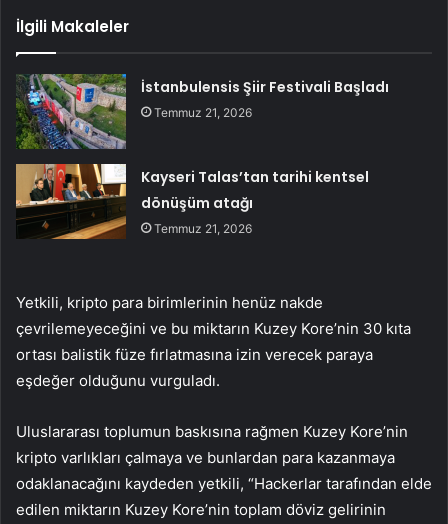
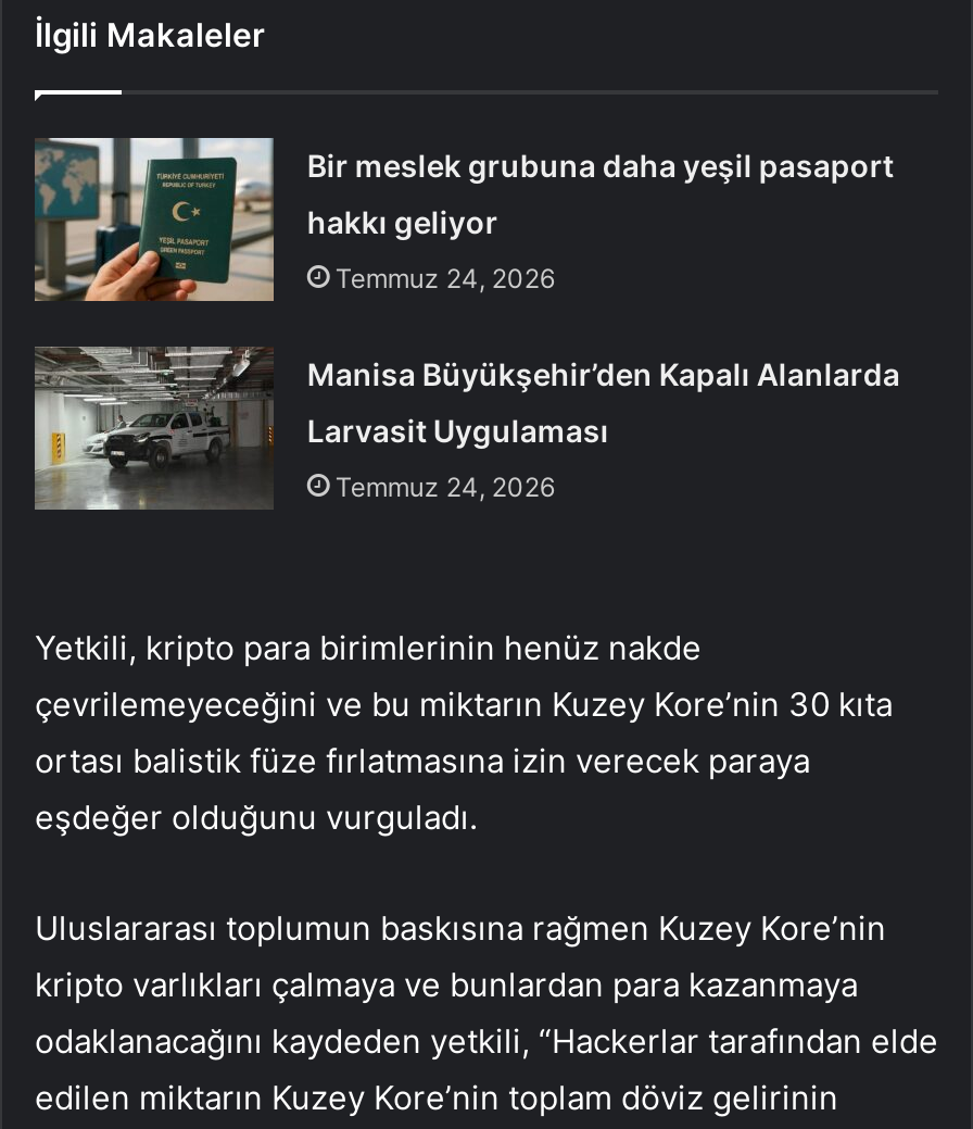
- [image]
- İstanbulensis Şiir Festivali Başladı
- Temmuz 21, 2026
- Kayseri Talas’tan tarihi kentsel
- dönüşüm atağı
- Temmuz 21, 2026
+ [image]
+ Bir meslek grubuna daha yeşil pasaport
+ hakkı geliyor
+ Temmuz 24, 2026
+ Manisa Büyükşehir’den Kapalı Alanlarda
+ Larvasit Uygulaması
+ Temmuz 24, 2026

- [image]
+ [image]
